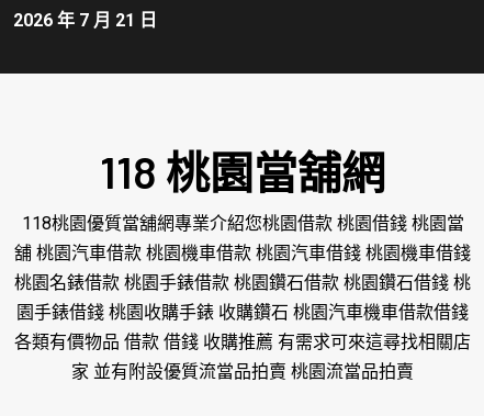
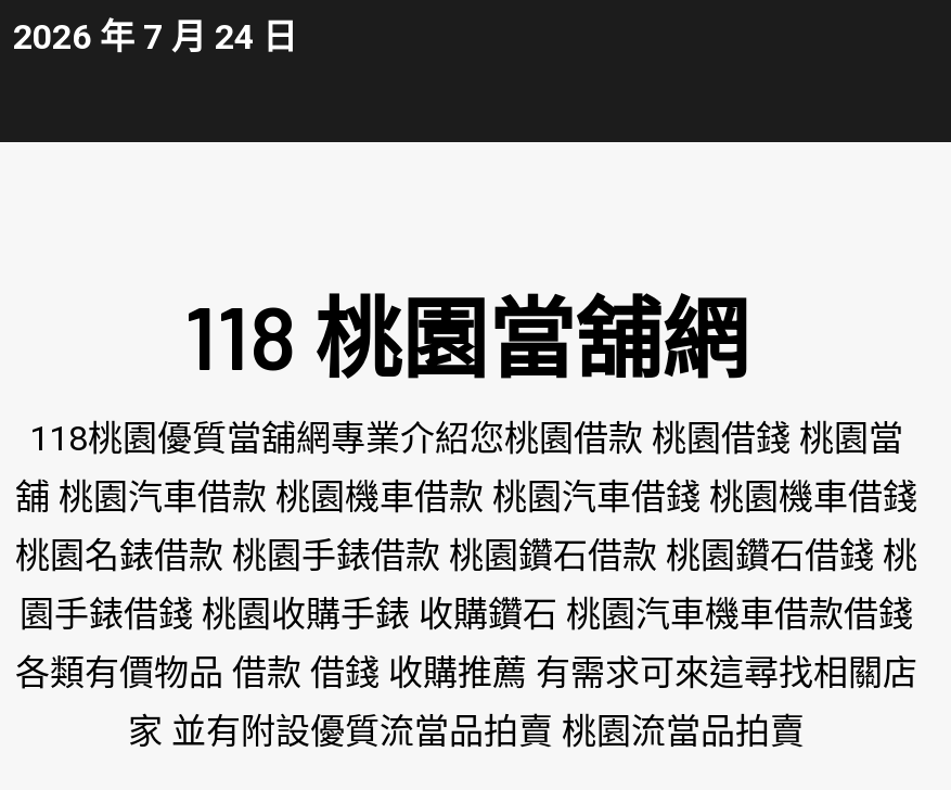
- 2026 年 7 月 21 日
+ 2026 年 7 月 24 日
